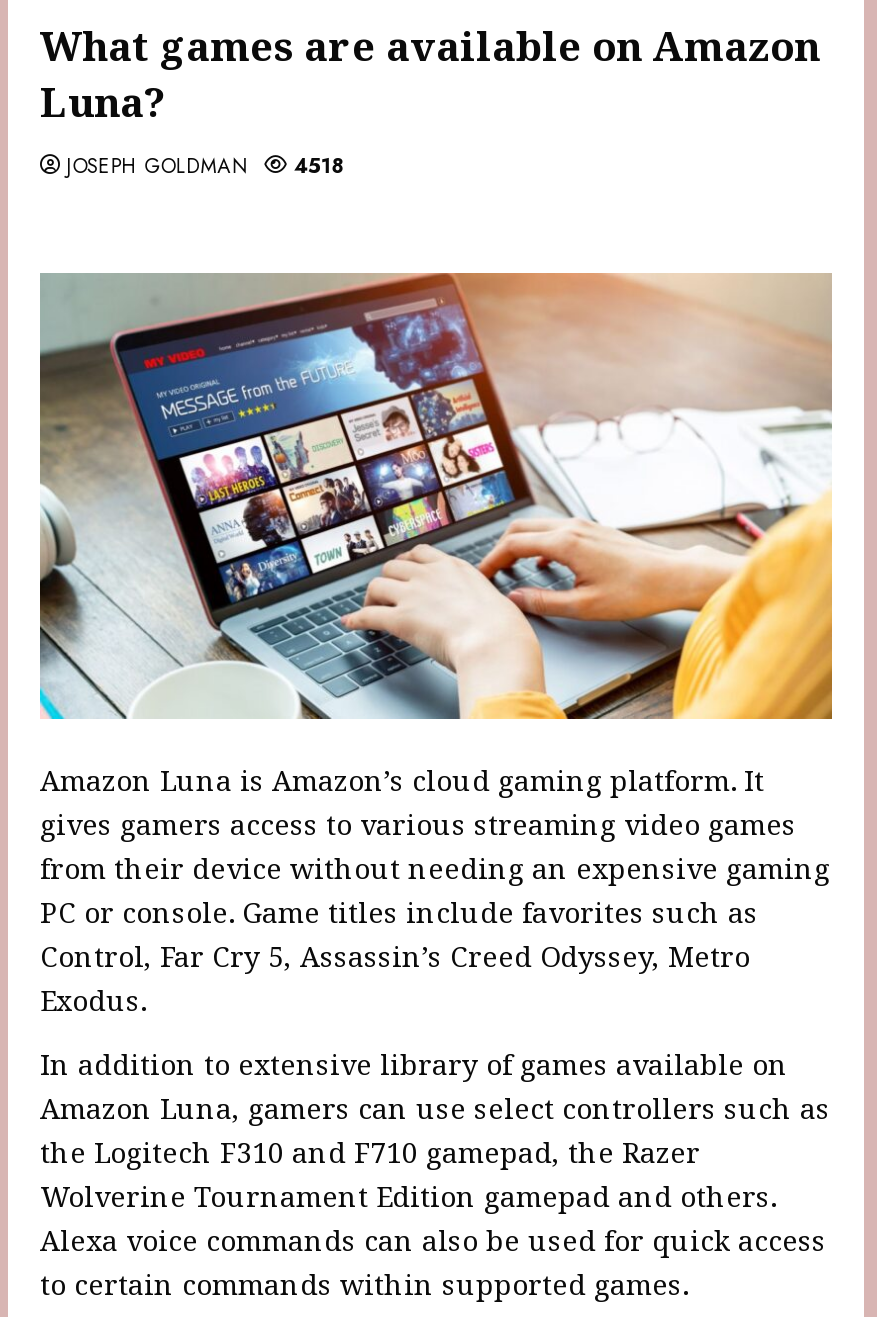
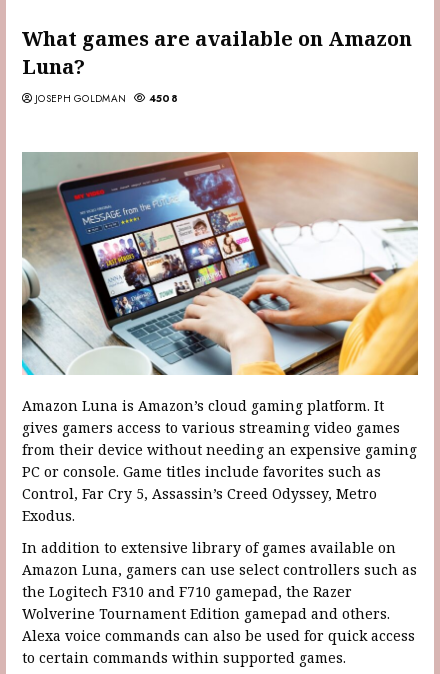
- JOSEPH GOLDMAN 4518
+ JOSEPH GOLDMAN 4508
